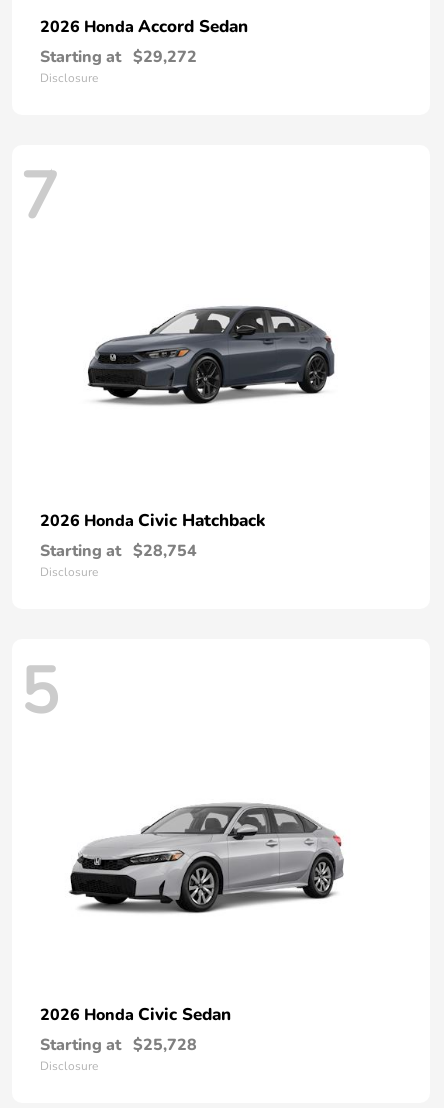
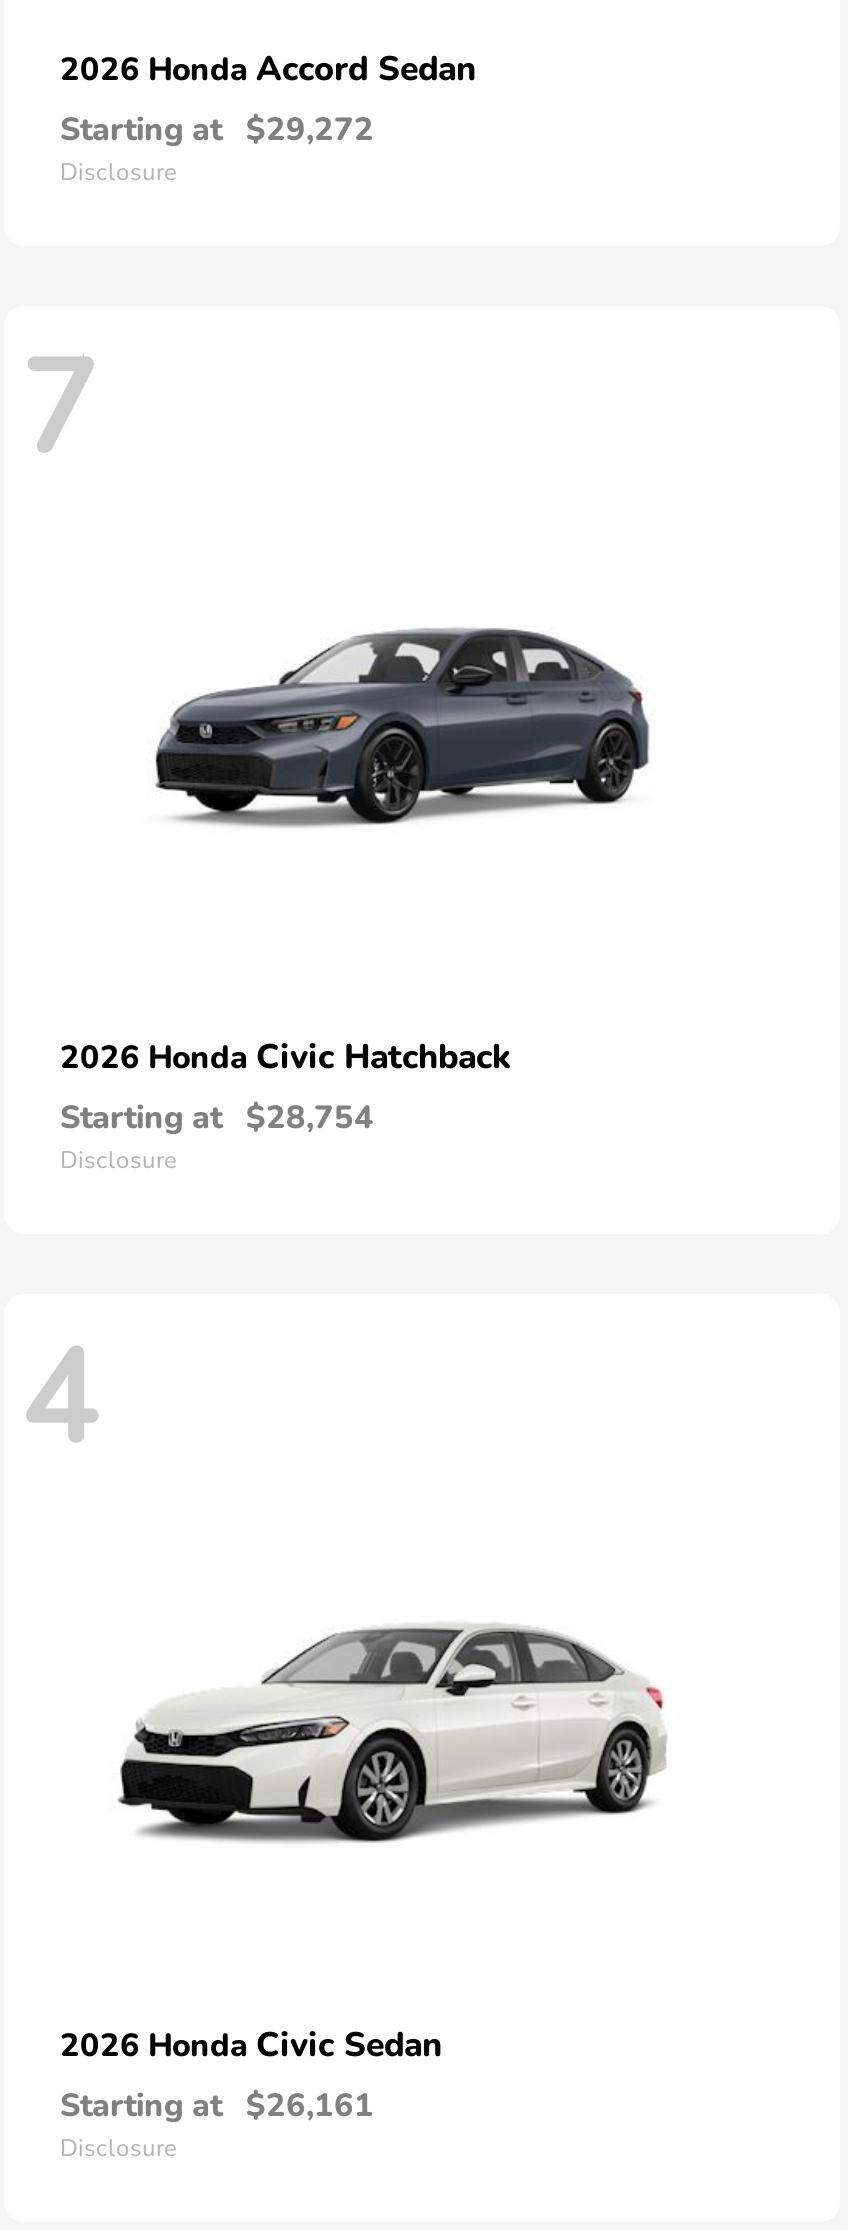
- 5
+ 4

- [image]
+ [image]

- Starting at $25,728
+ Starting at $26,161
